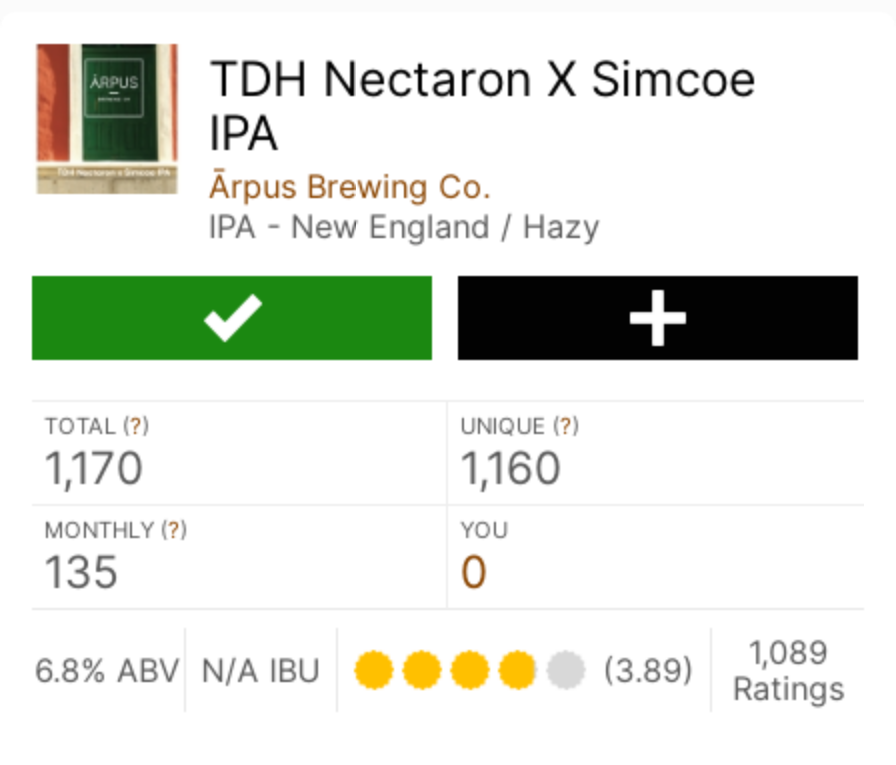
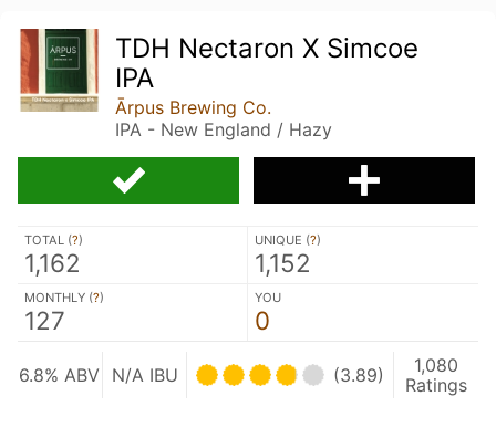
- 1,170
+ 1,162

- 1,160
+ 1,152

- 135
+ 127

- (3.89) Ratings 1,089
+ (3.89) Ratings 1,080
